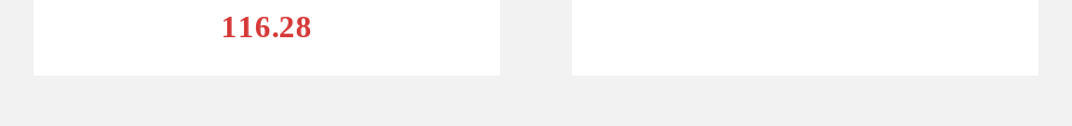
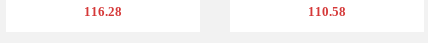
+ 110.58
